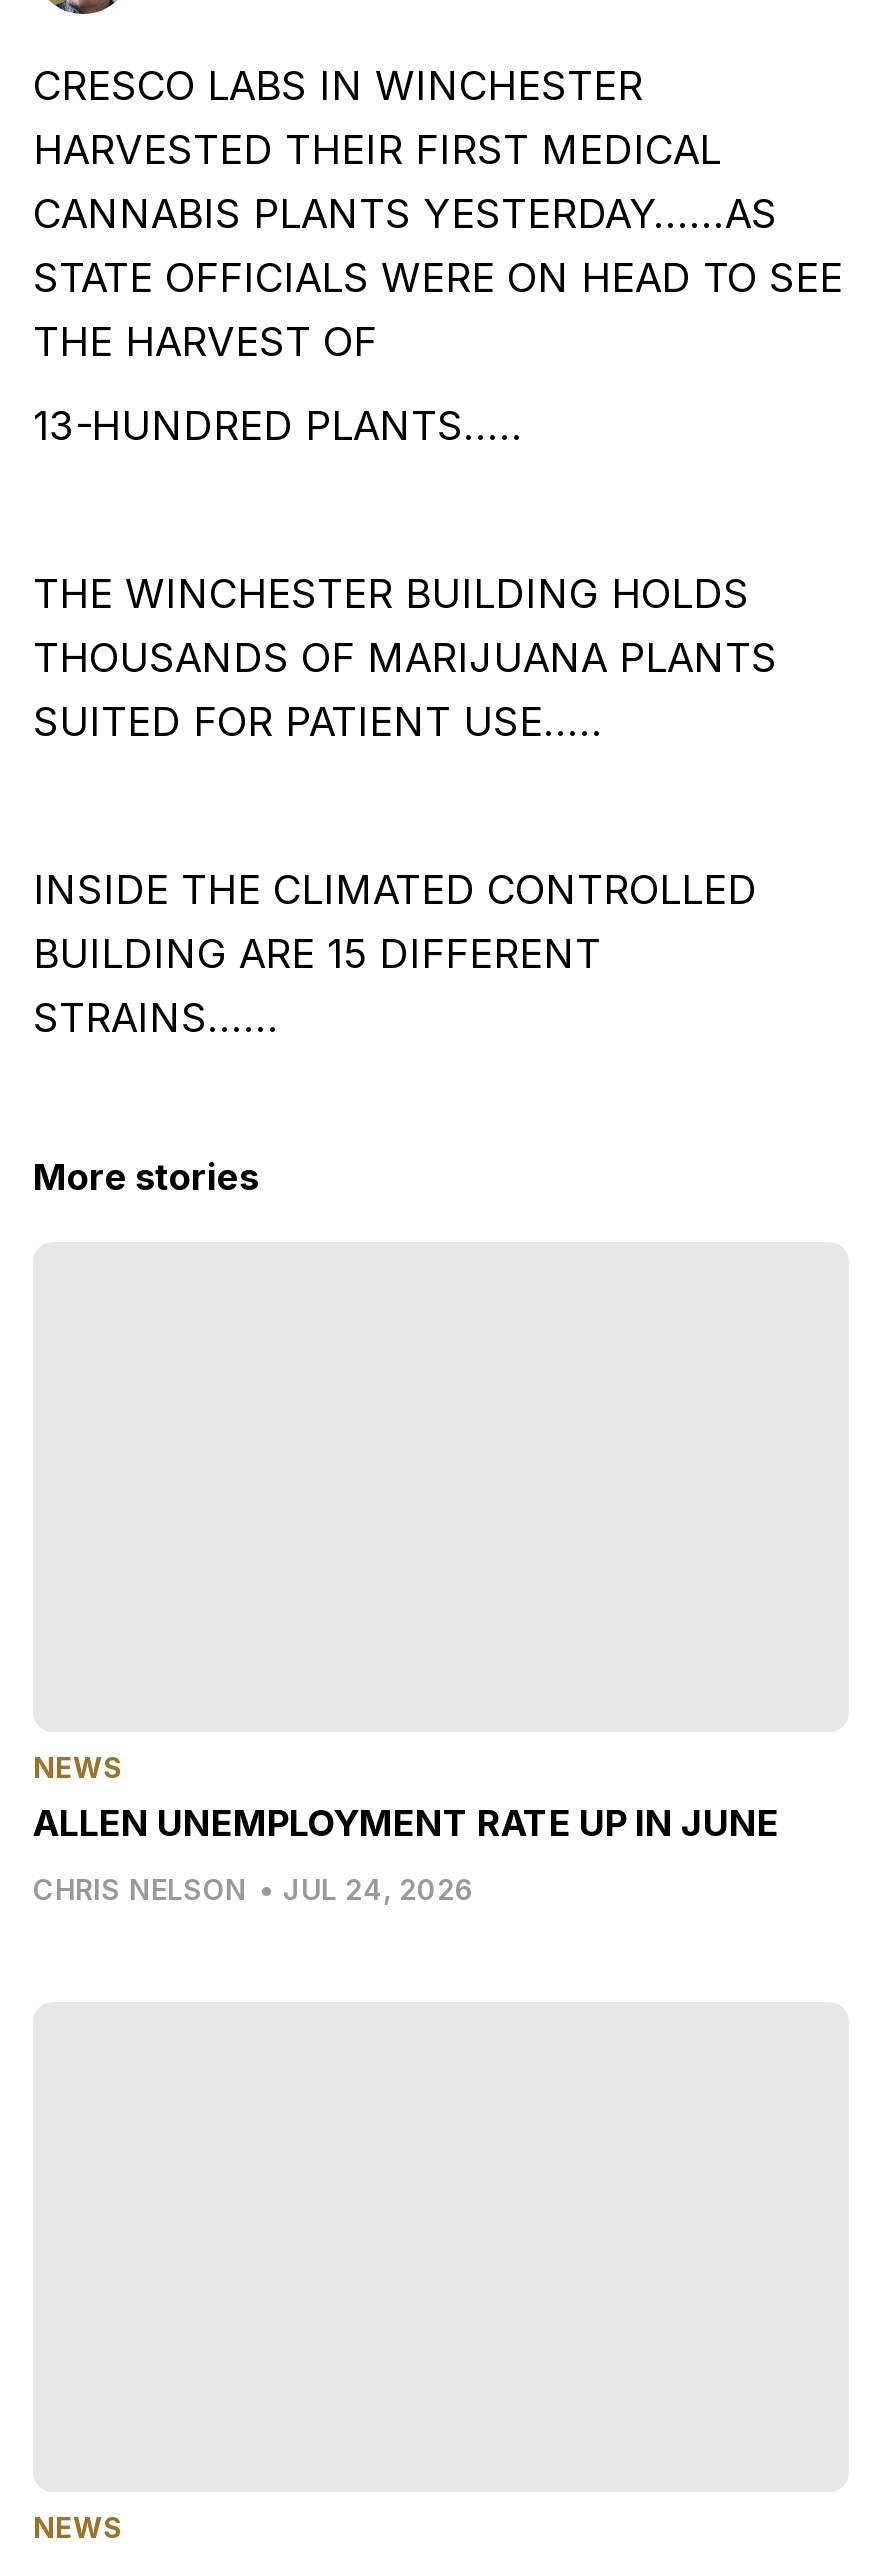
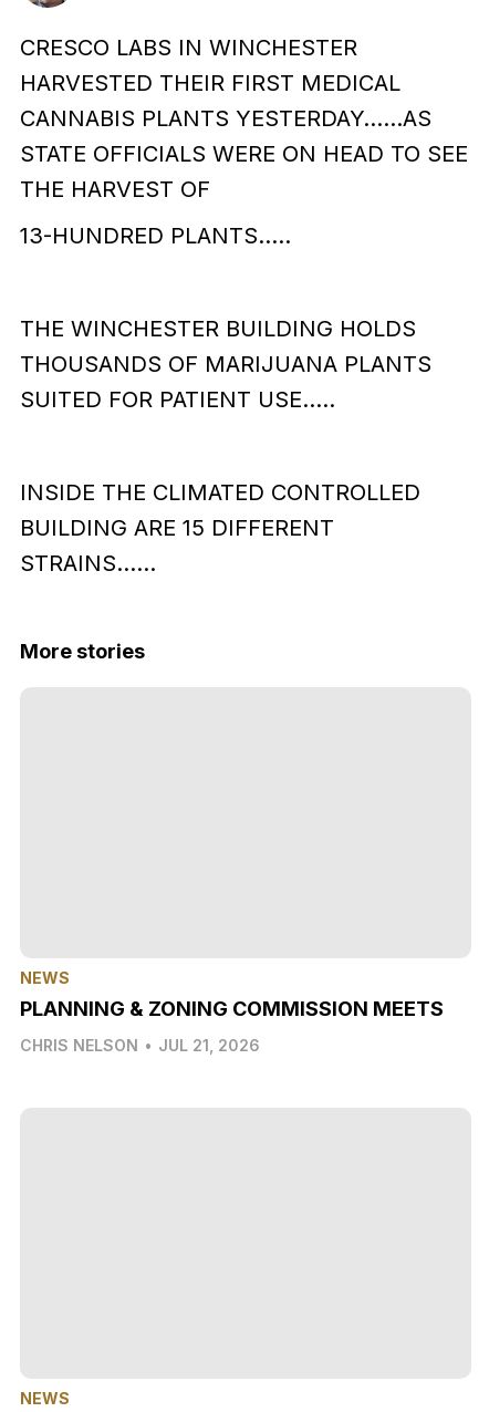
- ALLEN UNEMPLOYMENT RATE UP IN JUNE
+ PLANNING & ZONING COMMISSION MEETS

- CHRIS NELSON • JUL 24, 2026
+ CHRIS NELSON • JUL 21, 2026
